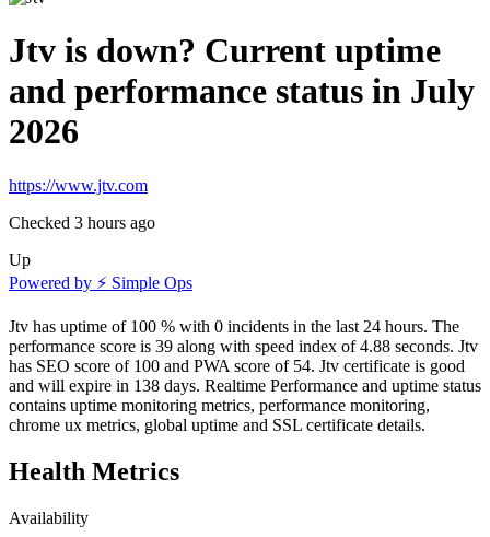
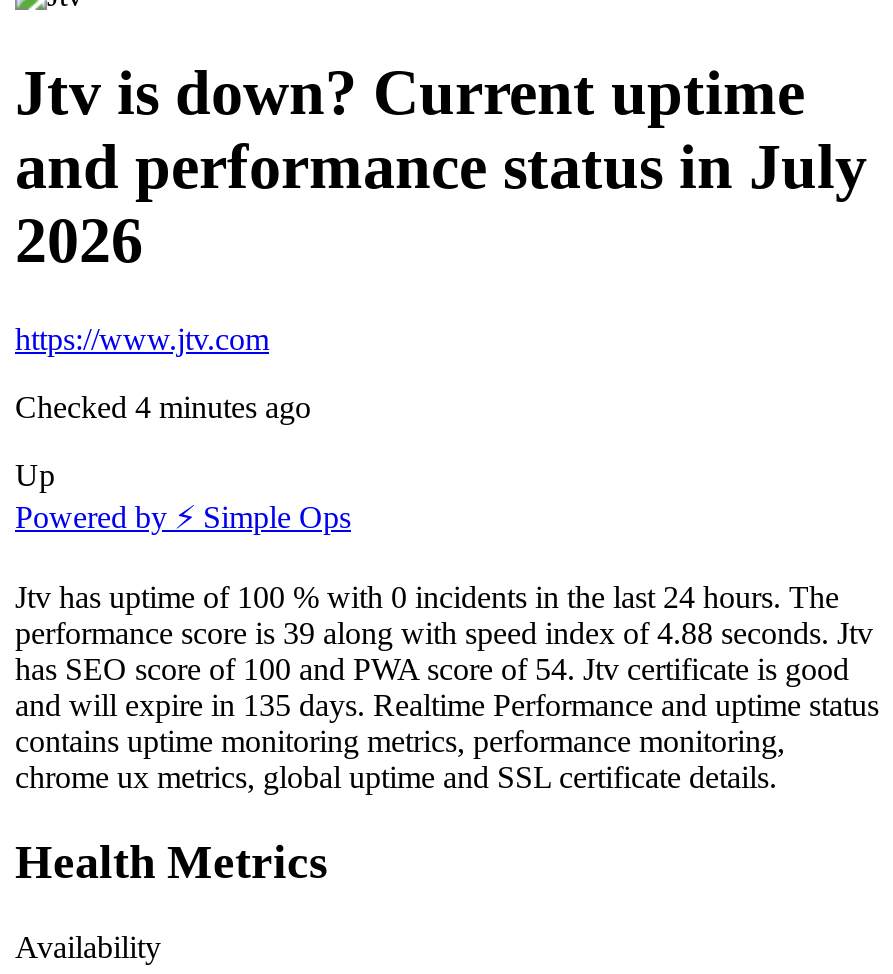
- Checked 3 hours ago
+ Checked 4 minutes ago

- and will expire in 138 days. Realtime Performance and uptime status
+ and will expire in 135 days. Realtime Performance and uptime status
